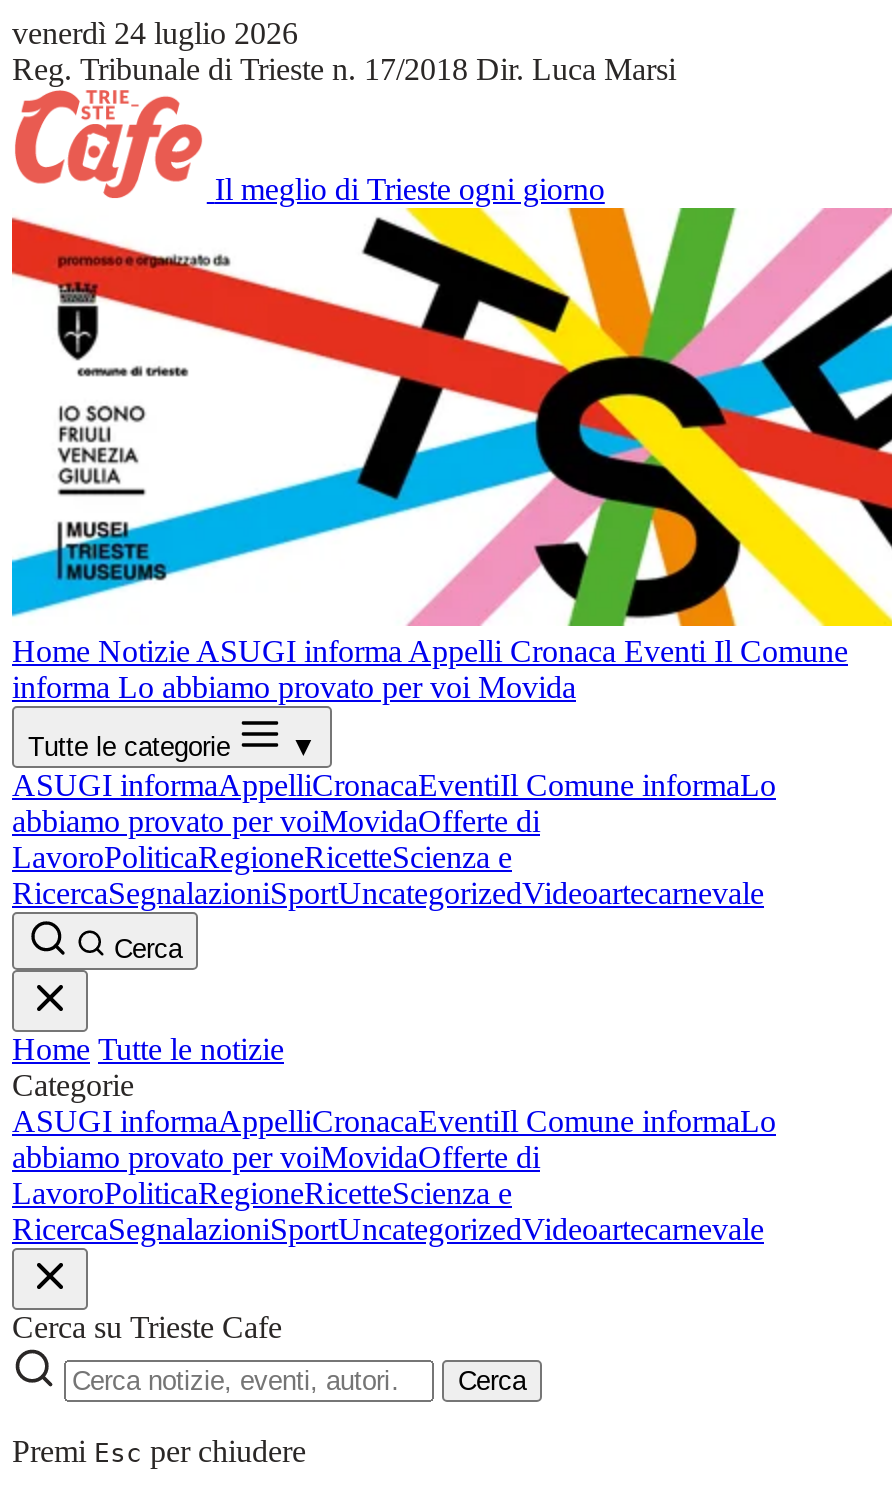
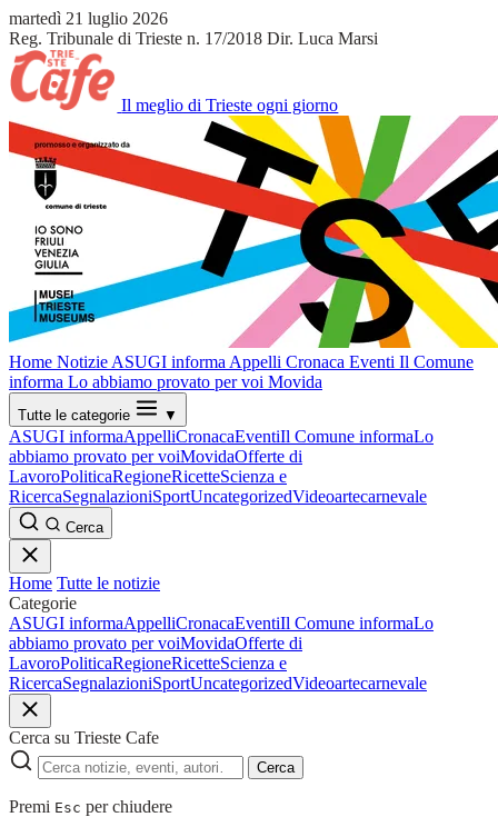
- venerdì 24 luglio 2026
+ martedì 21 luglio 2026
